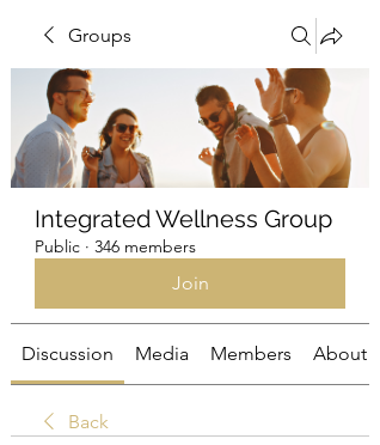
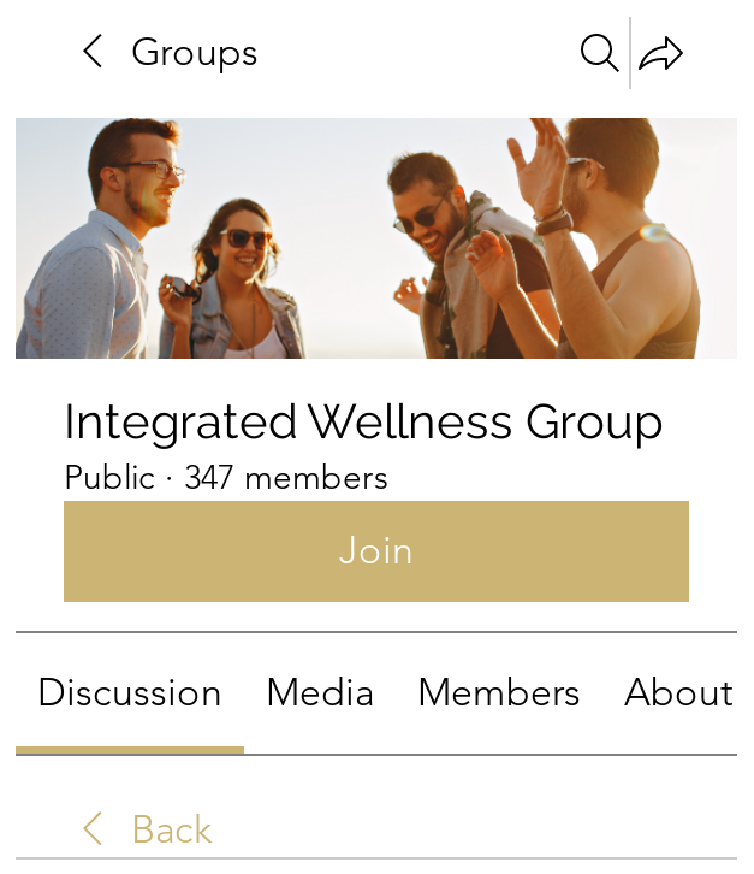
- Public · 346 members
+ Public · 347 members
